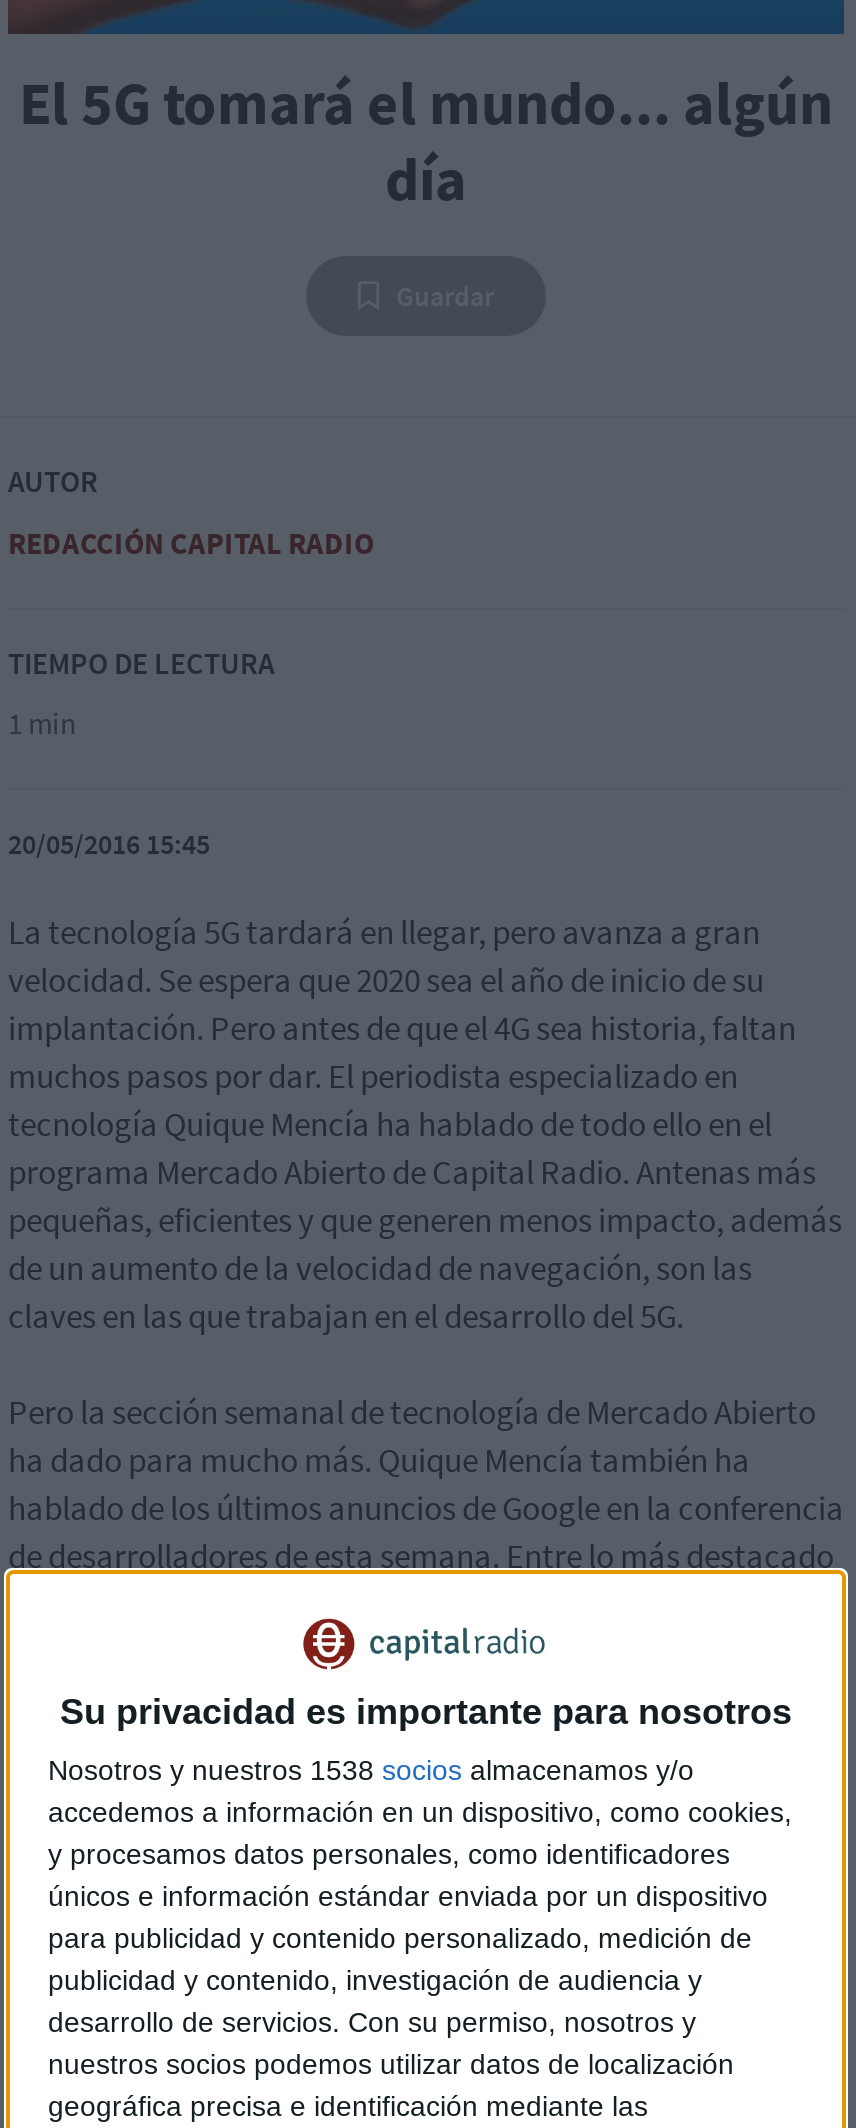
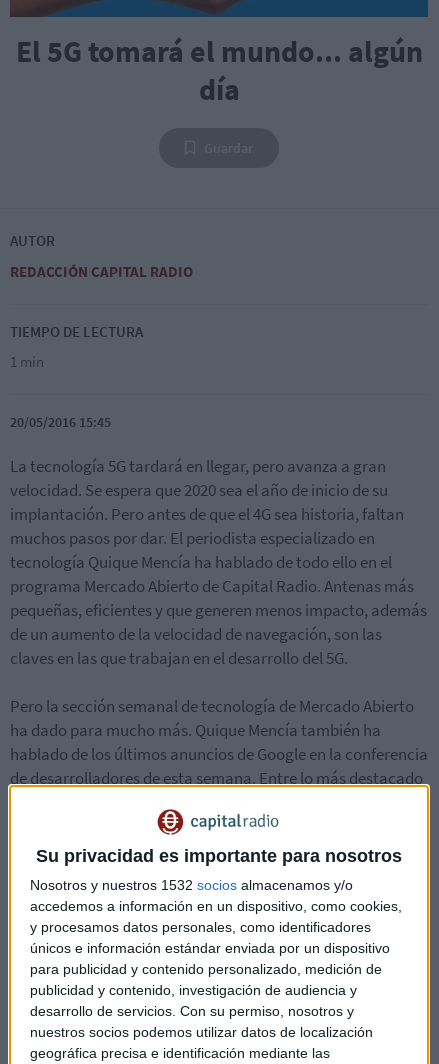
- Nosotros y nuestros 1538 socios almacenamos y/o
+ Nosotros y nuestros 1532 socios almacenamos y/o
